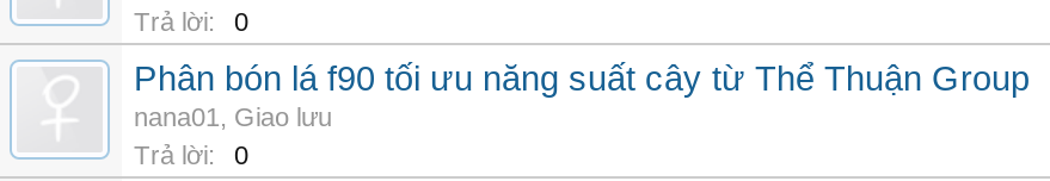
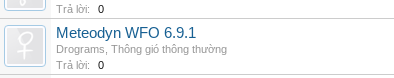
- Phân bón lá f90 tối ưu năng suất cây từ Thể Thuận Group
- nana01, Giao lưu
+ Meteodyn WFO 6.9.1
+ Drograms, Thông gió thông thường
